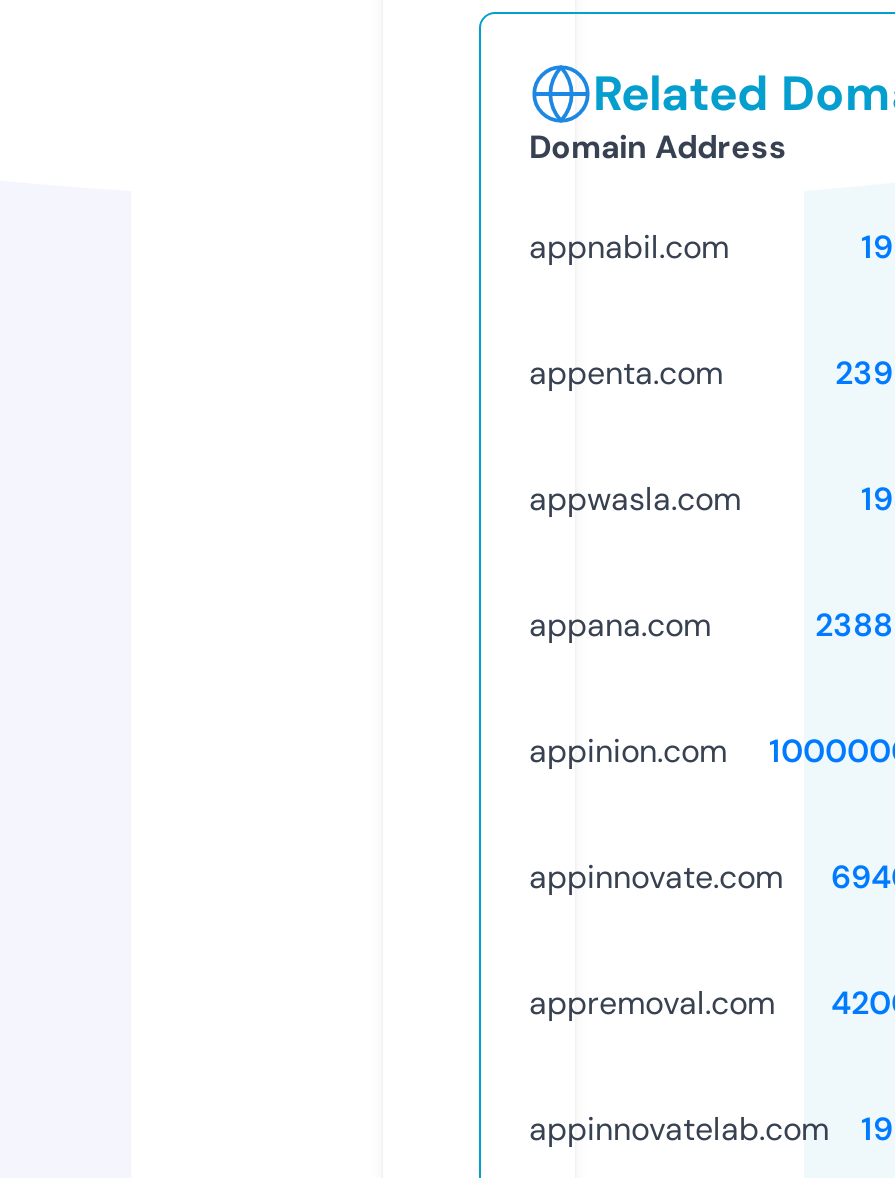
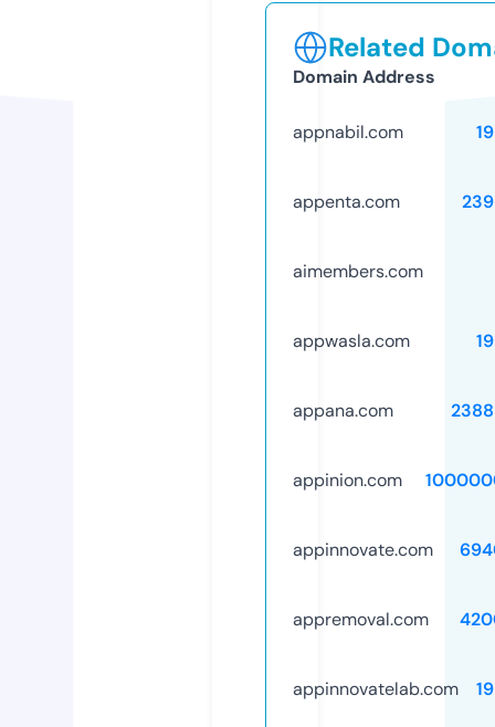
+ aimembers.com
